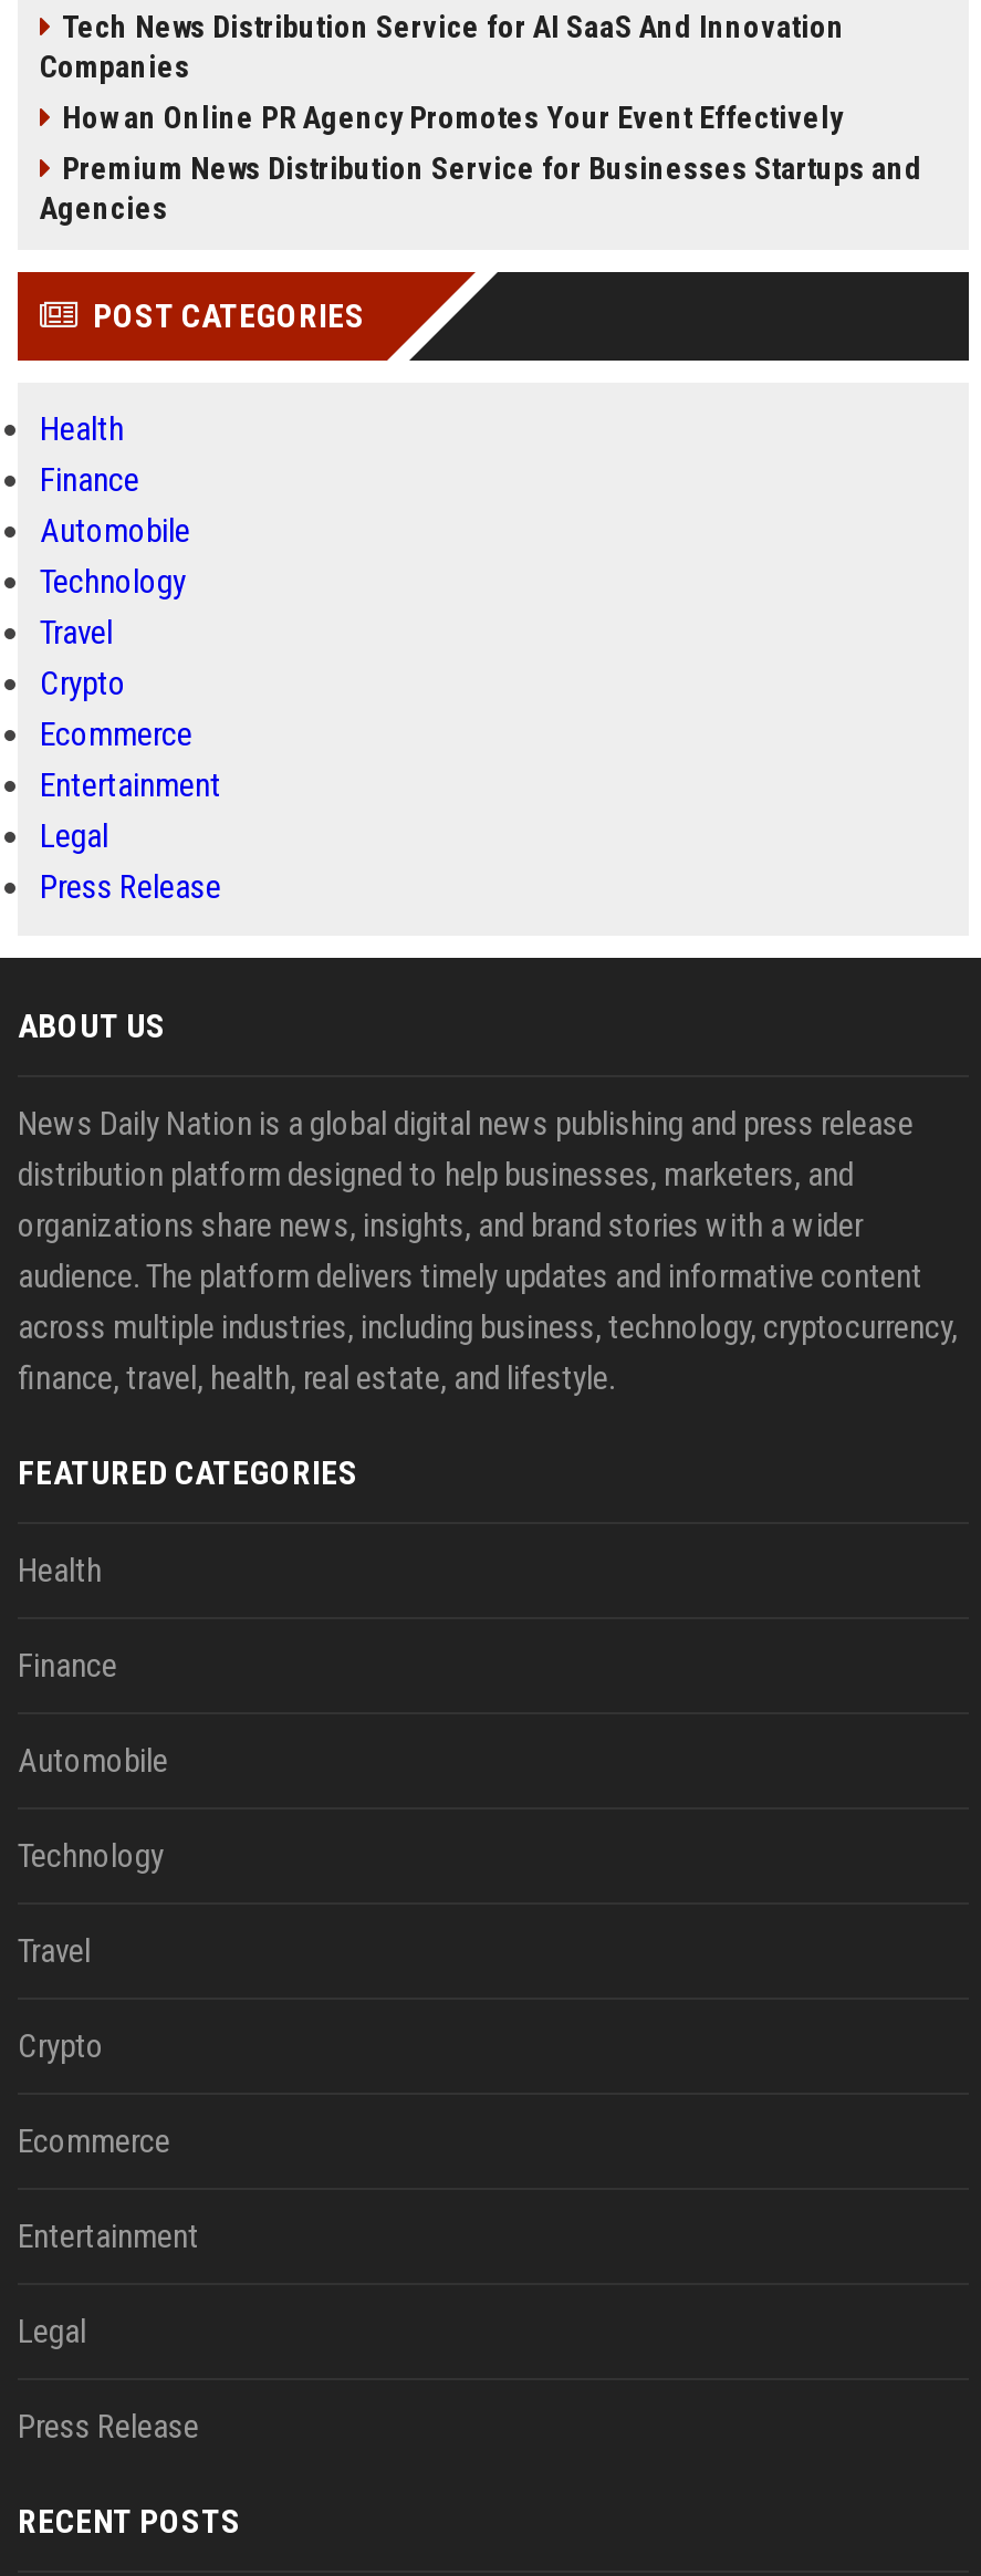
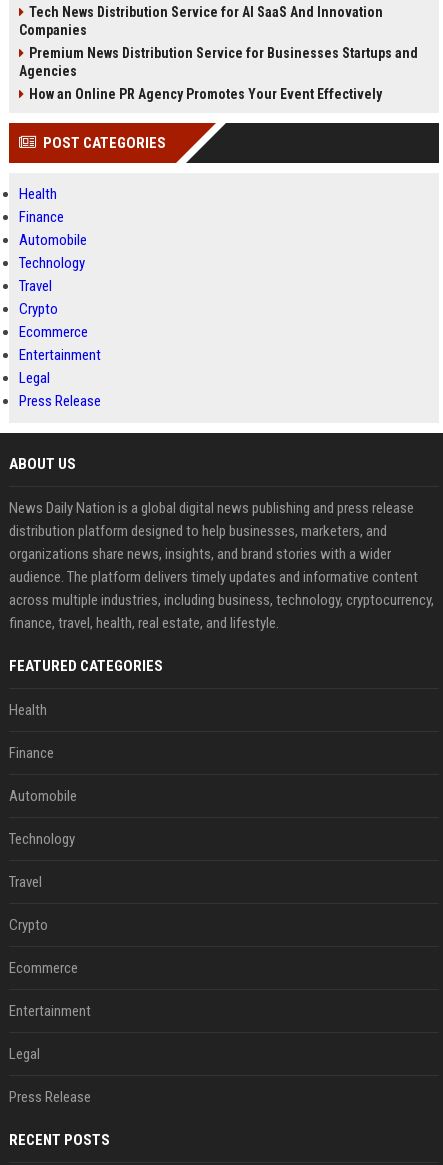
moved down: How an Online PR Agency Promotes Your Event Effectively

moved up: Premium News Distribution Service for Businesses Startups and | Agencies
